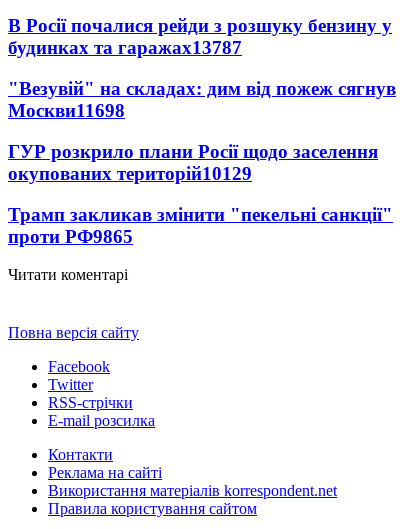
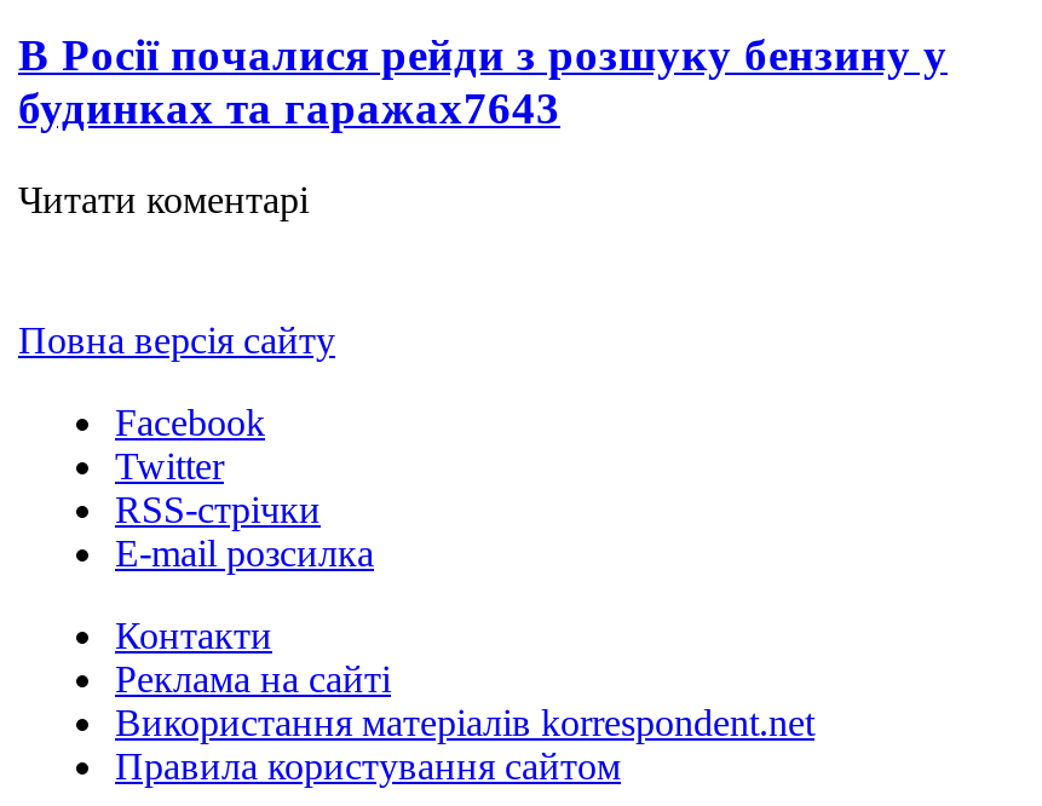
- будинках та гаражах13787
- "Везувій" на складах: дим від пожеж сягнув
- Москви11698
- ГУР розкрило плани Росії щодо заселення
- окупованих територій10129
- Трамп закликав змінити "пекельні санкції"
- проти РФ9865
+ будинках та гаражах7643
